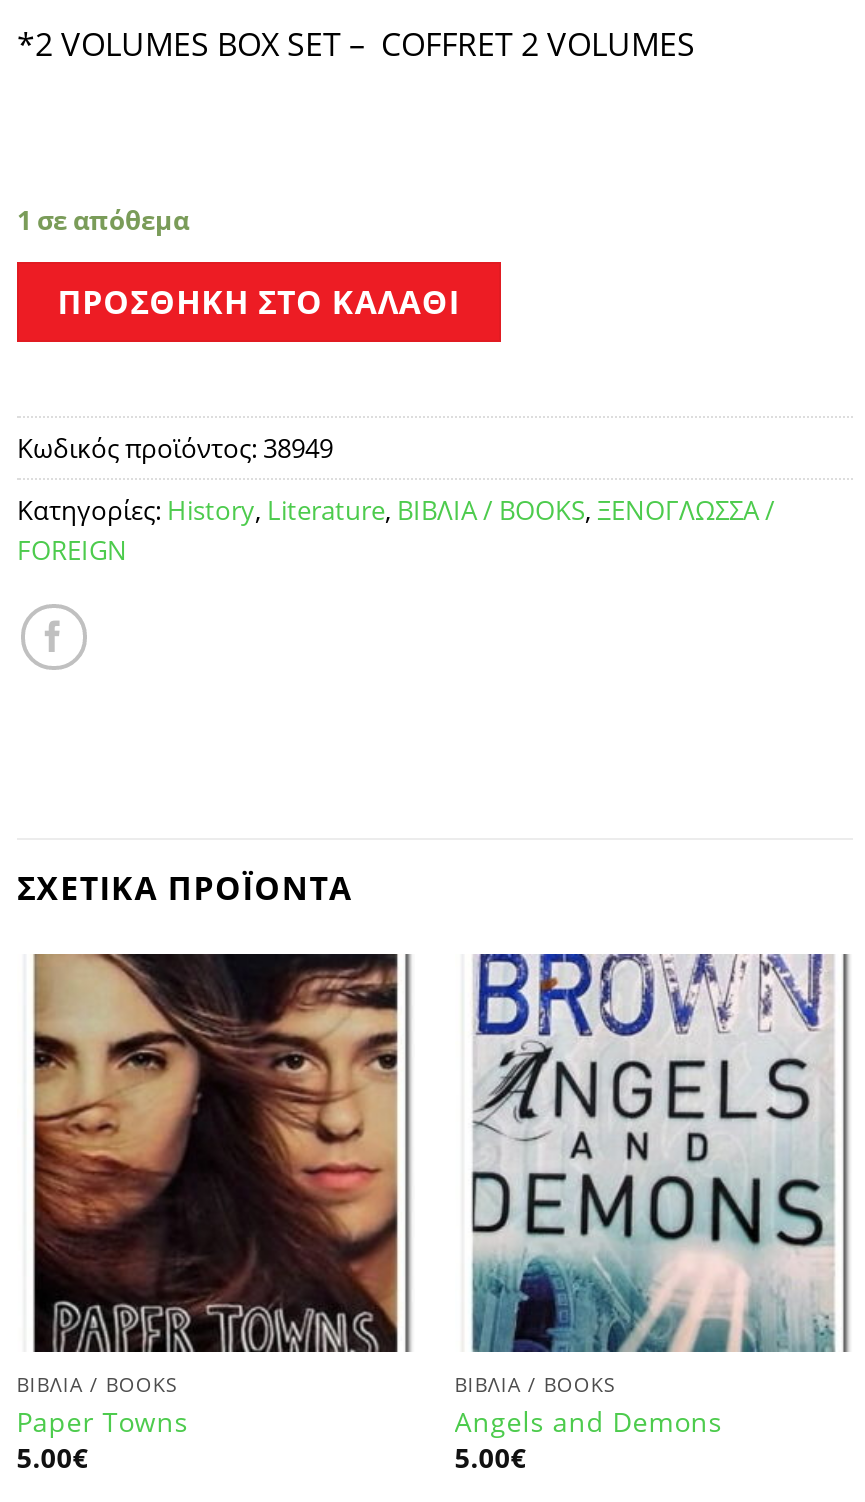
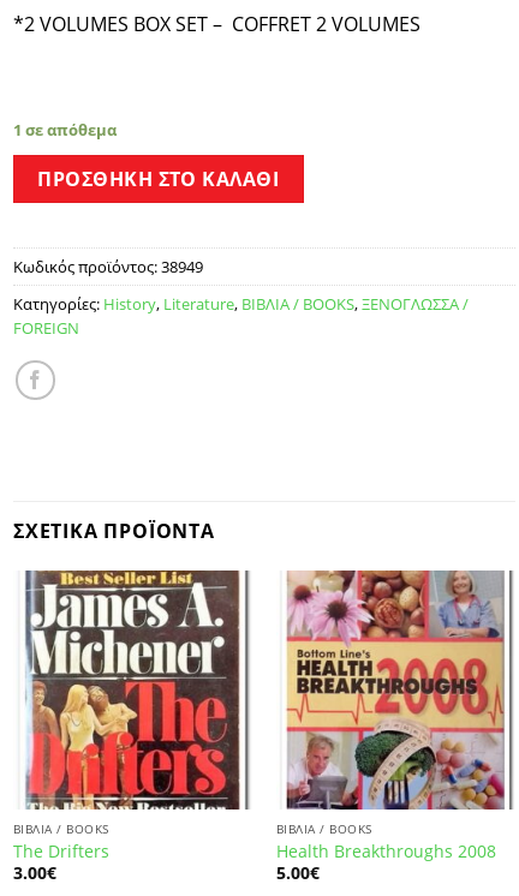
- [image]
- Paper Towns
- 5.00€
+ [image]
+ The Drifters
+ 3.00€

- [image]
- Angels and Demons
+ [image]
+ Health Breakthroughs 2008
